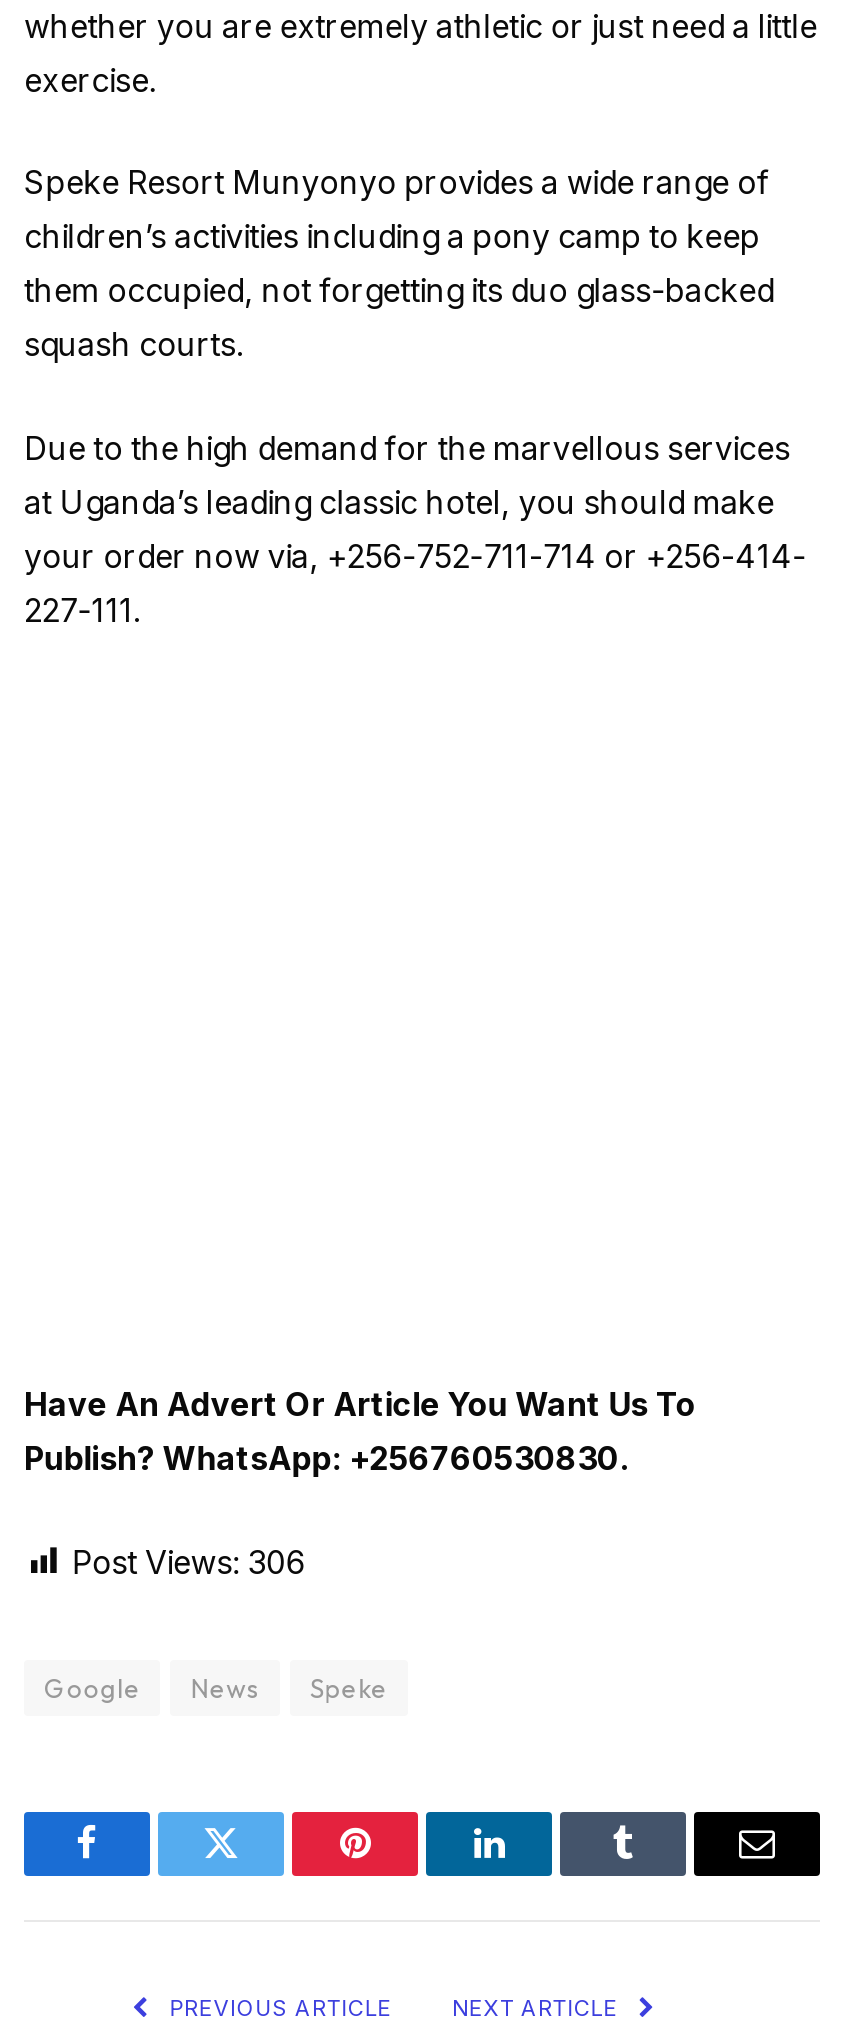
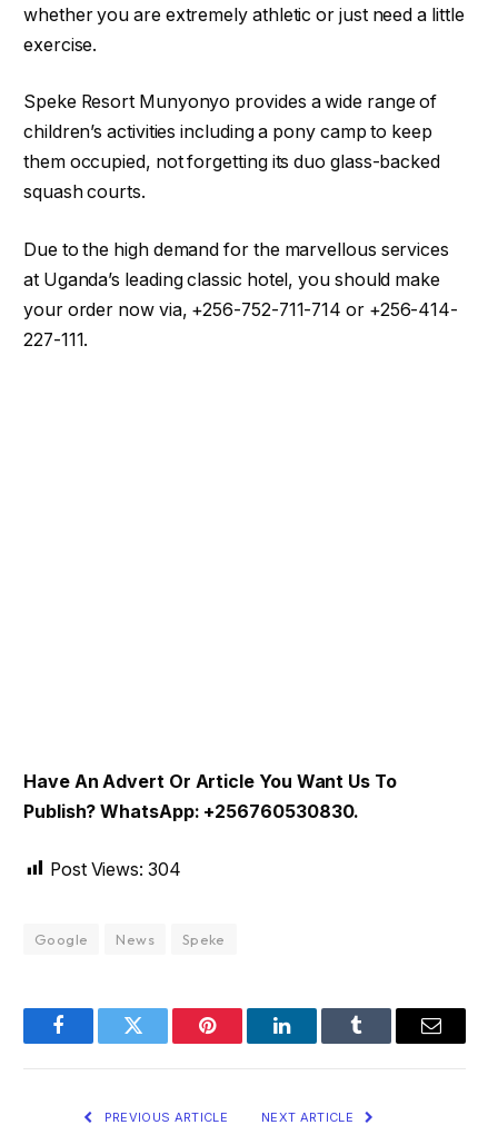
- Post Views: 306
+ Post Views: 304
